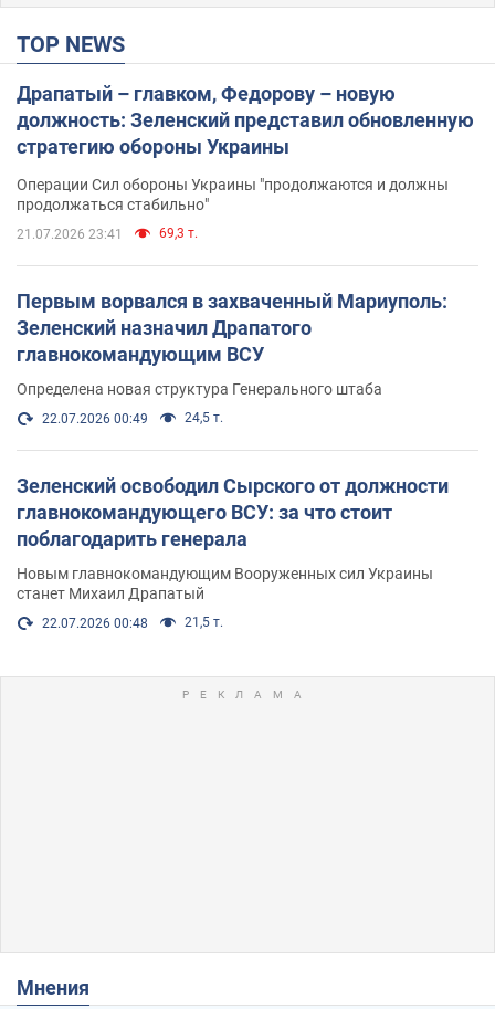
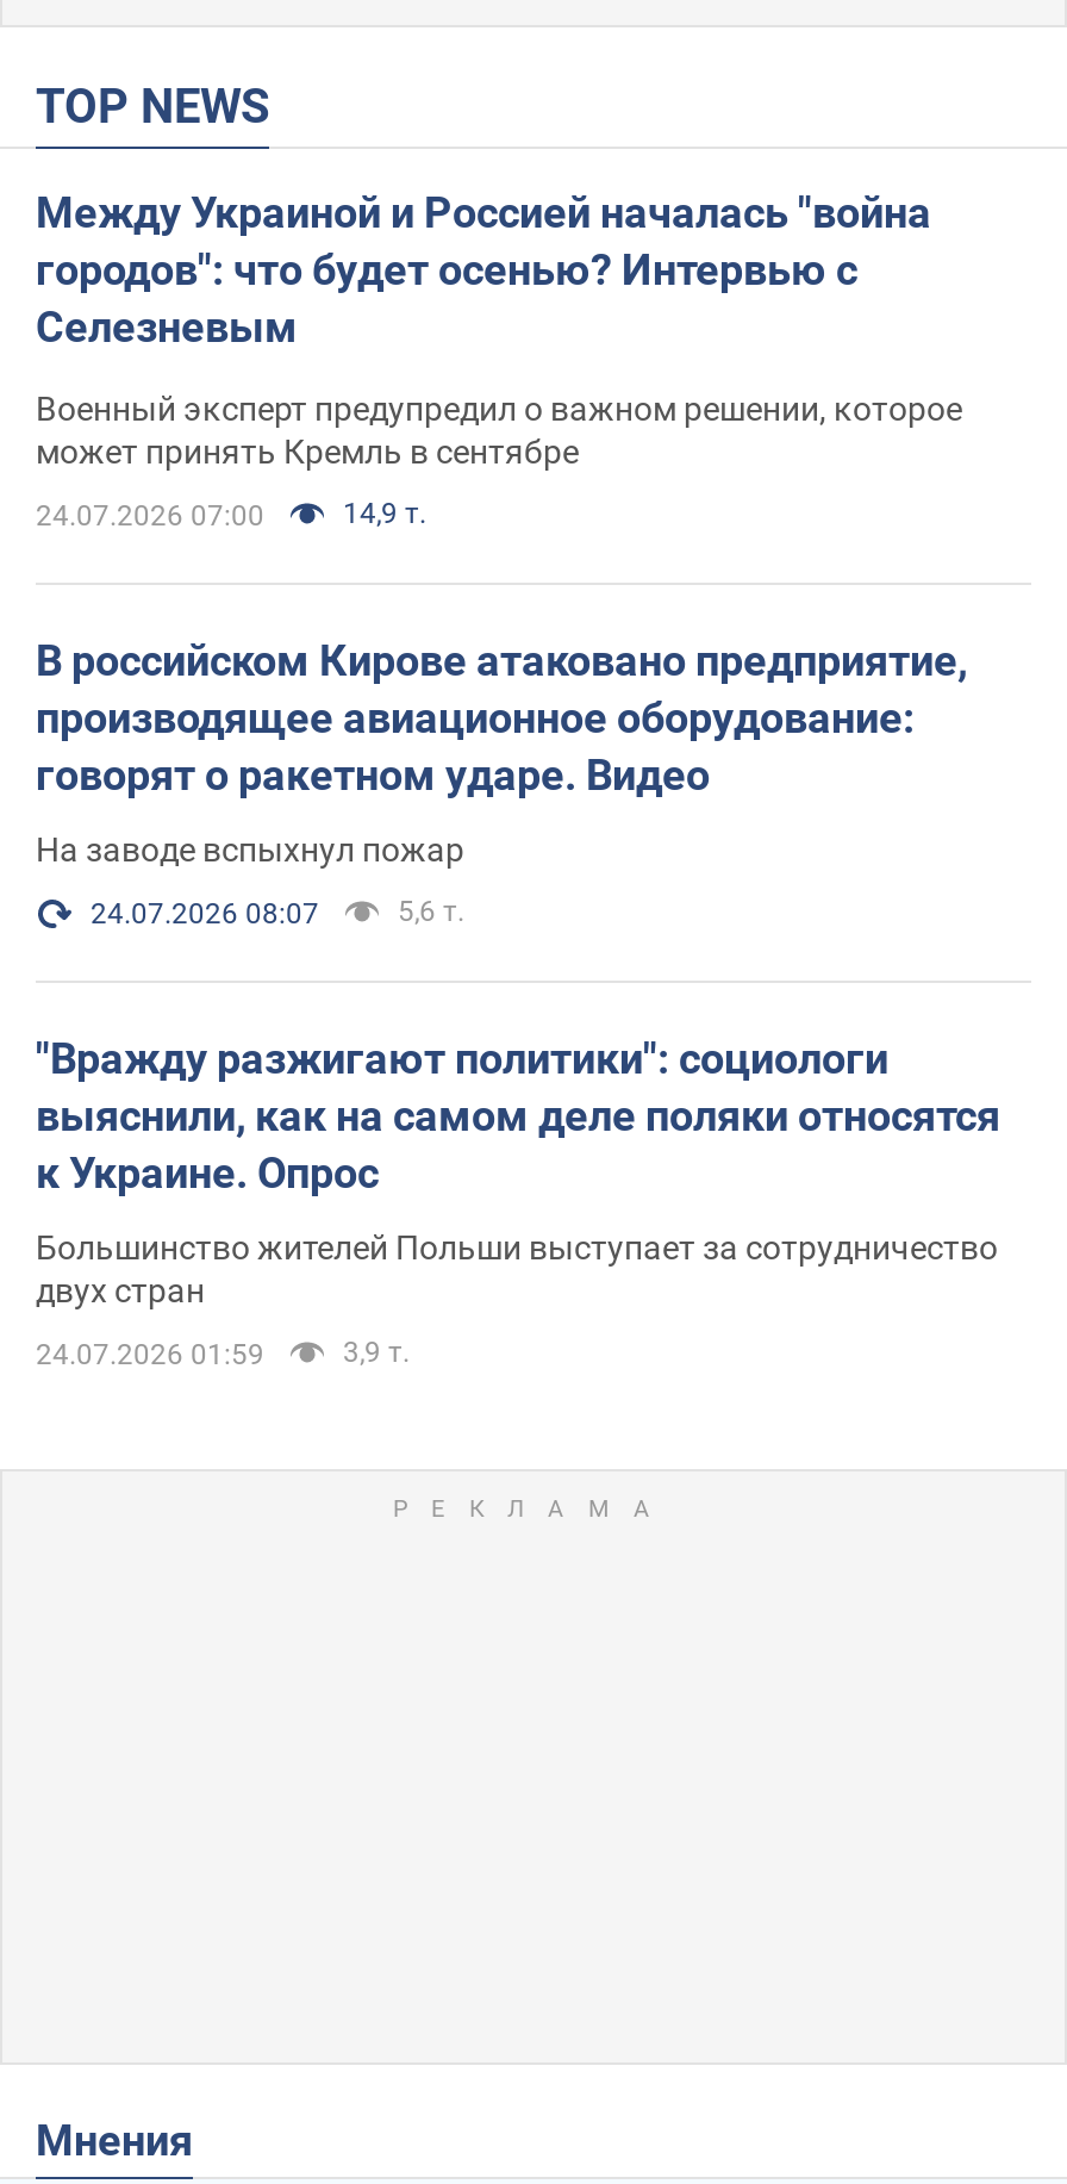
- Драпатый – главком, Федорову – новую
- должность: Зеленский представил обновленную
- стратегию обороны Украины
+ Между Украиной и Россией началась "война
+ городов": что будет осенью? Интервью с
+ Селезневым

- Операции Сил обороны Украины "продолжаются и должны
- продолжаться стабильно"
+ Военный эксперт предупредил о важном решении, которое
+ может принять Кремль в сентябре

- 21.07.2026 23:41
- 69,3 т.
+ 24.07.2026 07:00
+ 14,9 т.

- Первым ворвался в захваченный Мариуполь:
- Зеленский назначил Драпатого
- главнокомандующим ВСУ
+ В российском Кирове атаковано предприятие,
+ производящее авиационное оборудование:
+ говорят о ракетном ударе. Видео

- Определена новая структура Генерального штаба
+ На заводе вспыхнул пожар

- 22.07.2026 00:49
- 24,5 т.
+ 24.07.2026 08:07
+ 5,6 т.

- Зеленский освободил Сырского от должности
- главнокомандующего ВСУ: за что стоит
- поблагодарить генерала
+ "Вражду разжигают политики": социологи
+ выяснили, как на самом деле поляки относятся
+ к Украине. Опрос

- Новым главнокомандующим Вооруженных сил Украины
- станет Михаил Драпатый
+ Большинство жителей Польши выступает за сотрудничество
+ двух стран

- 22.07.2026 00:48
- 21,5 т.
+ 24.07.2026 01:59
+ 3,9 т.
